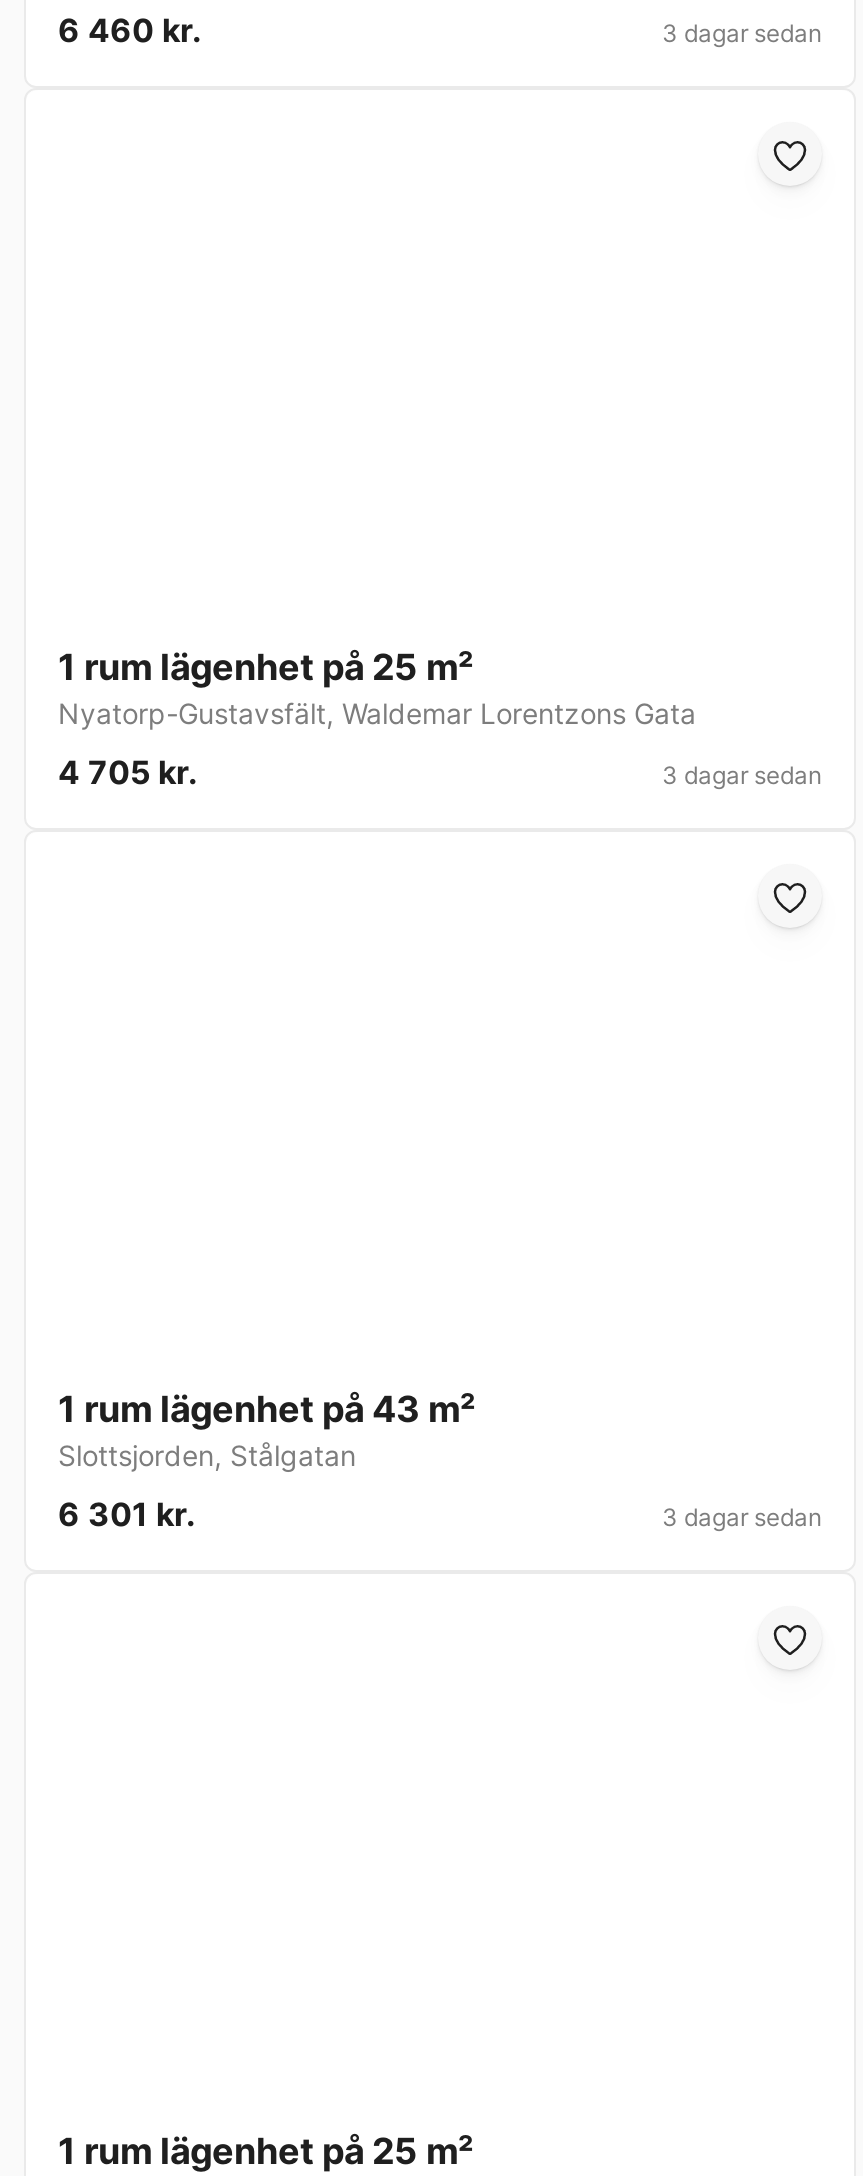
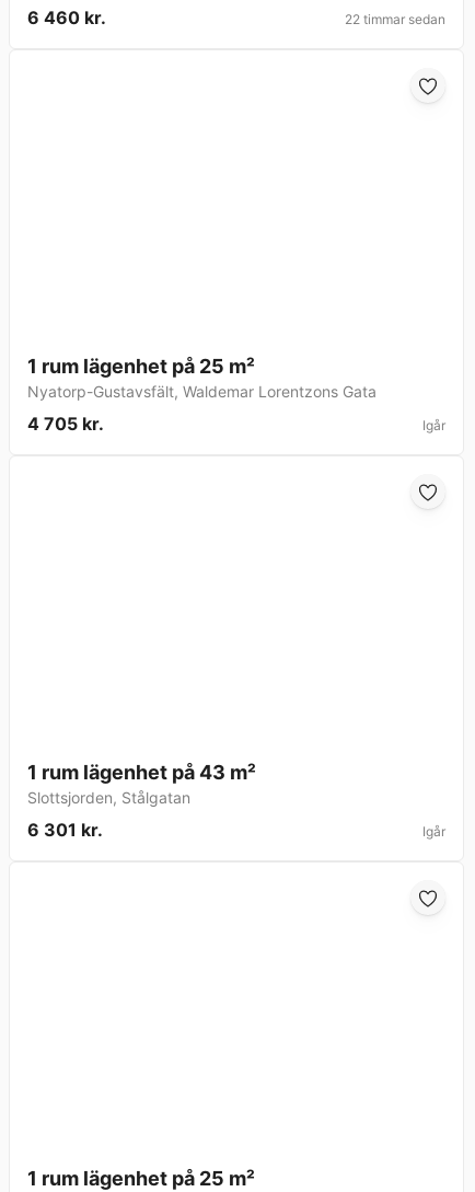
- 3 dagar sedan
+ 22 timmar sedan

- 3 dagar sedan
+ Igår

- 3 dagar sedan
+ Igår
